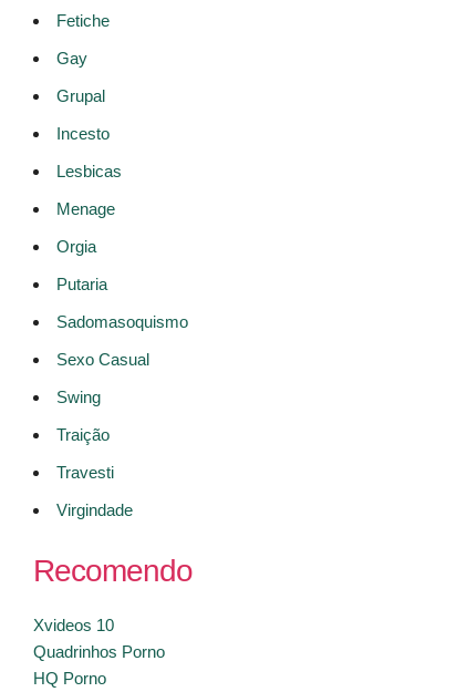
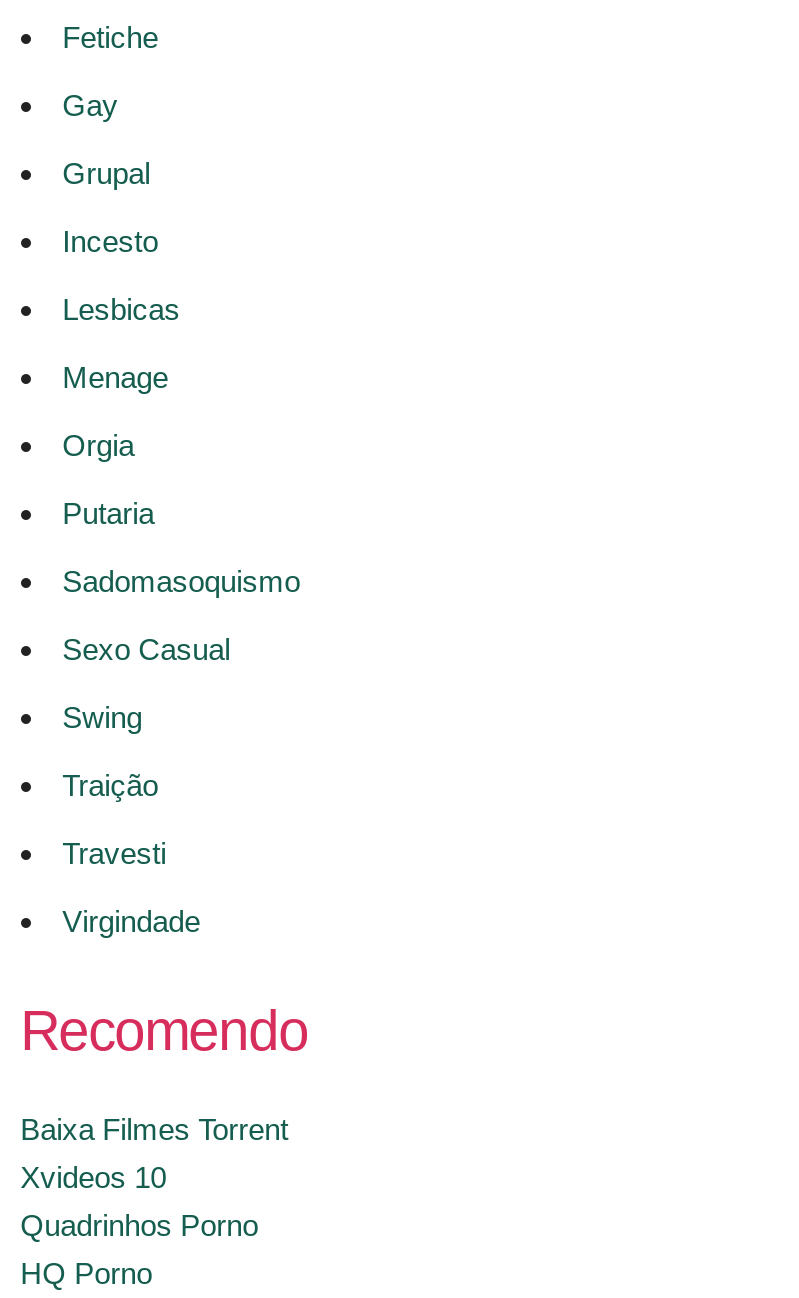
+ Baixa Filmes Torrent
